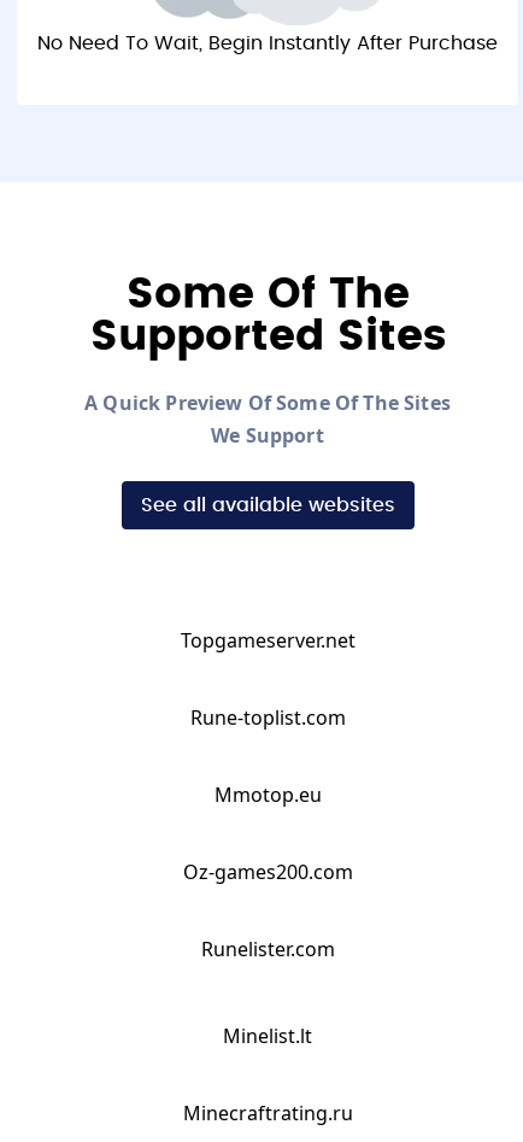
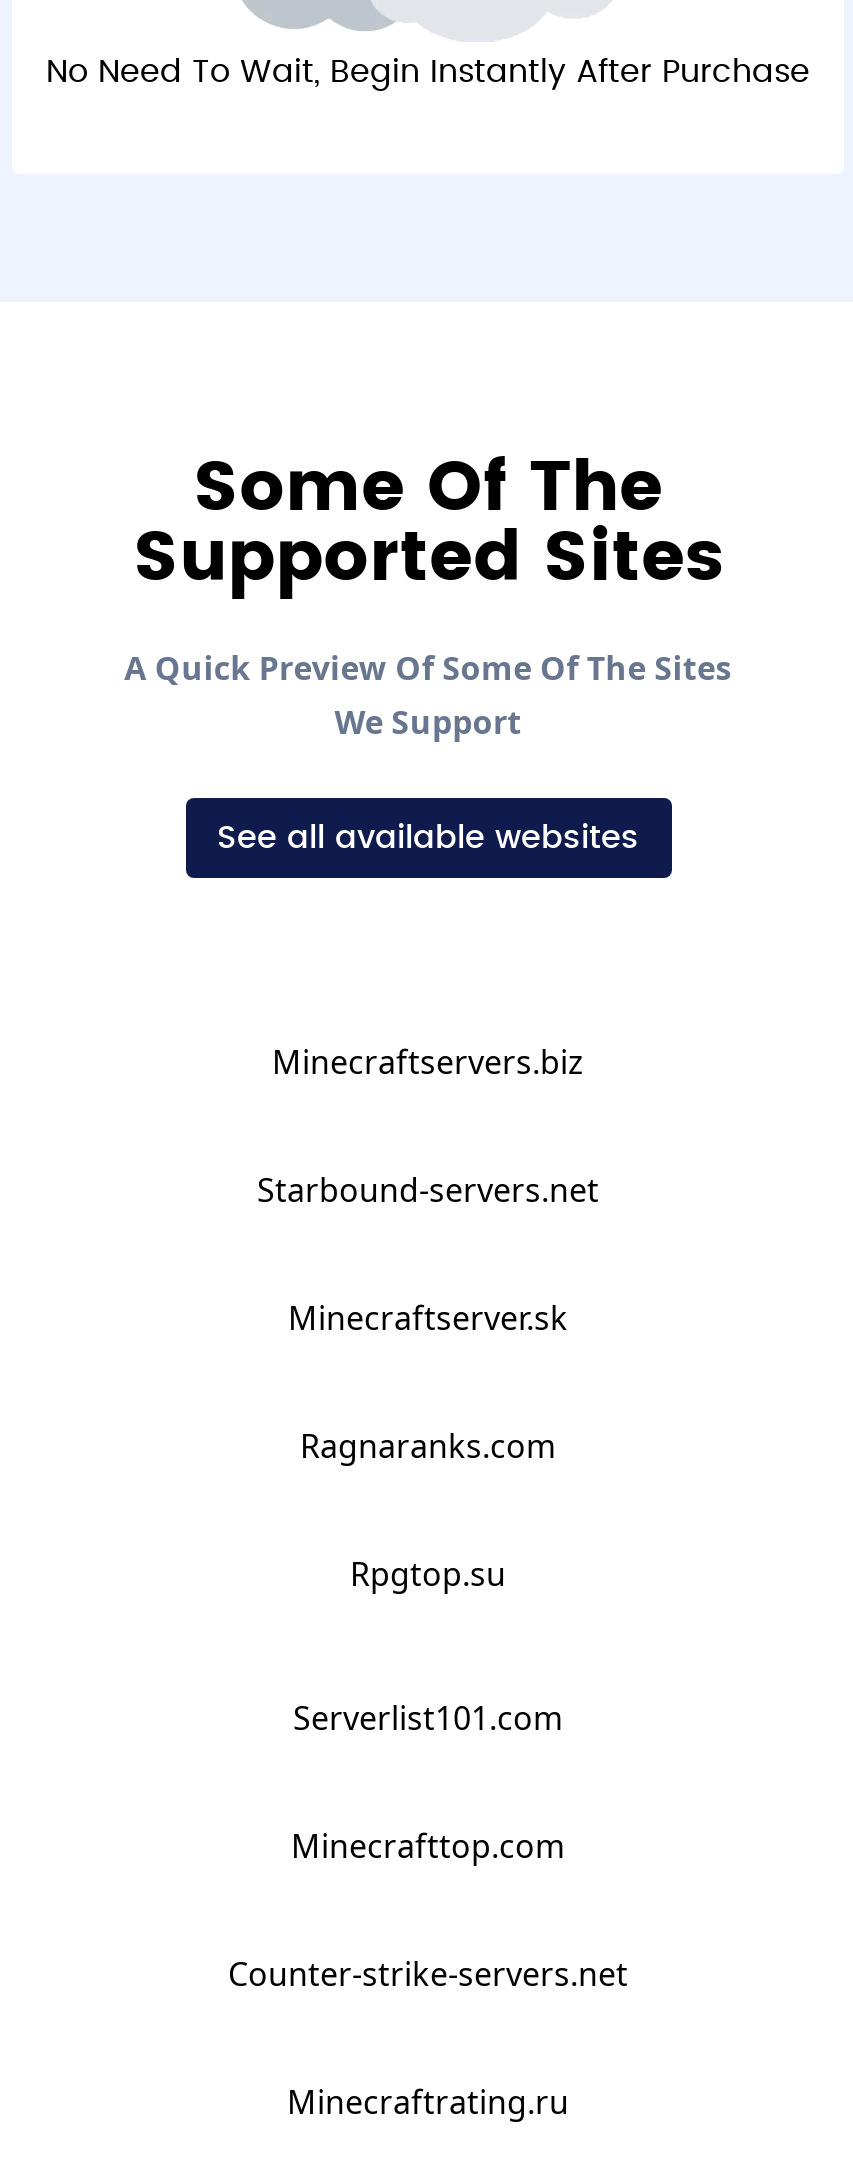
- Topgameserver.net
- Rune-toplist.com
- Mmotop.eu
- Oz-games200.com
- Runelister.com
- Minelist.lt
+ Minecraftservers.biz
+ Starbound-servers.net
+ Minecraftserver.sk
+ Ragnaranks.com
+ Rpgtop.su
+ Serverlist101.com
+ Minecrafttop.com
+ Counter-strike-servers.net
